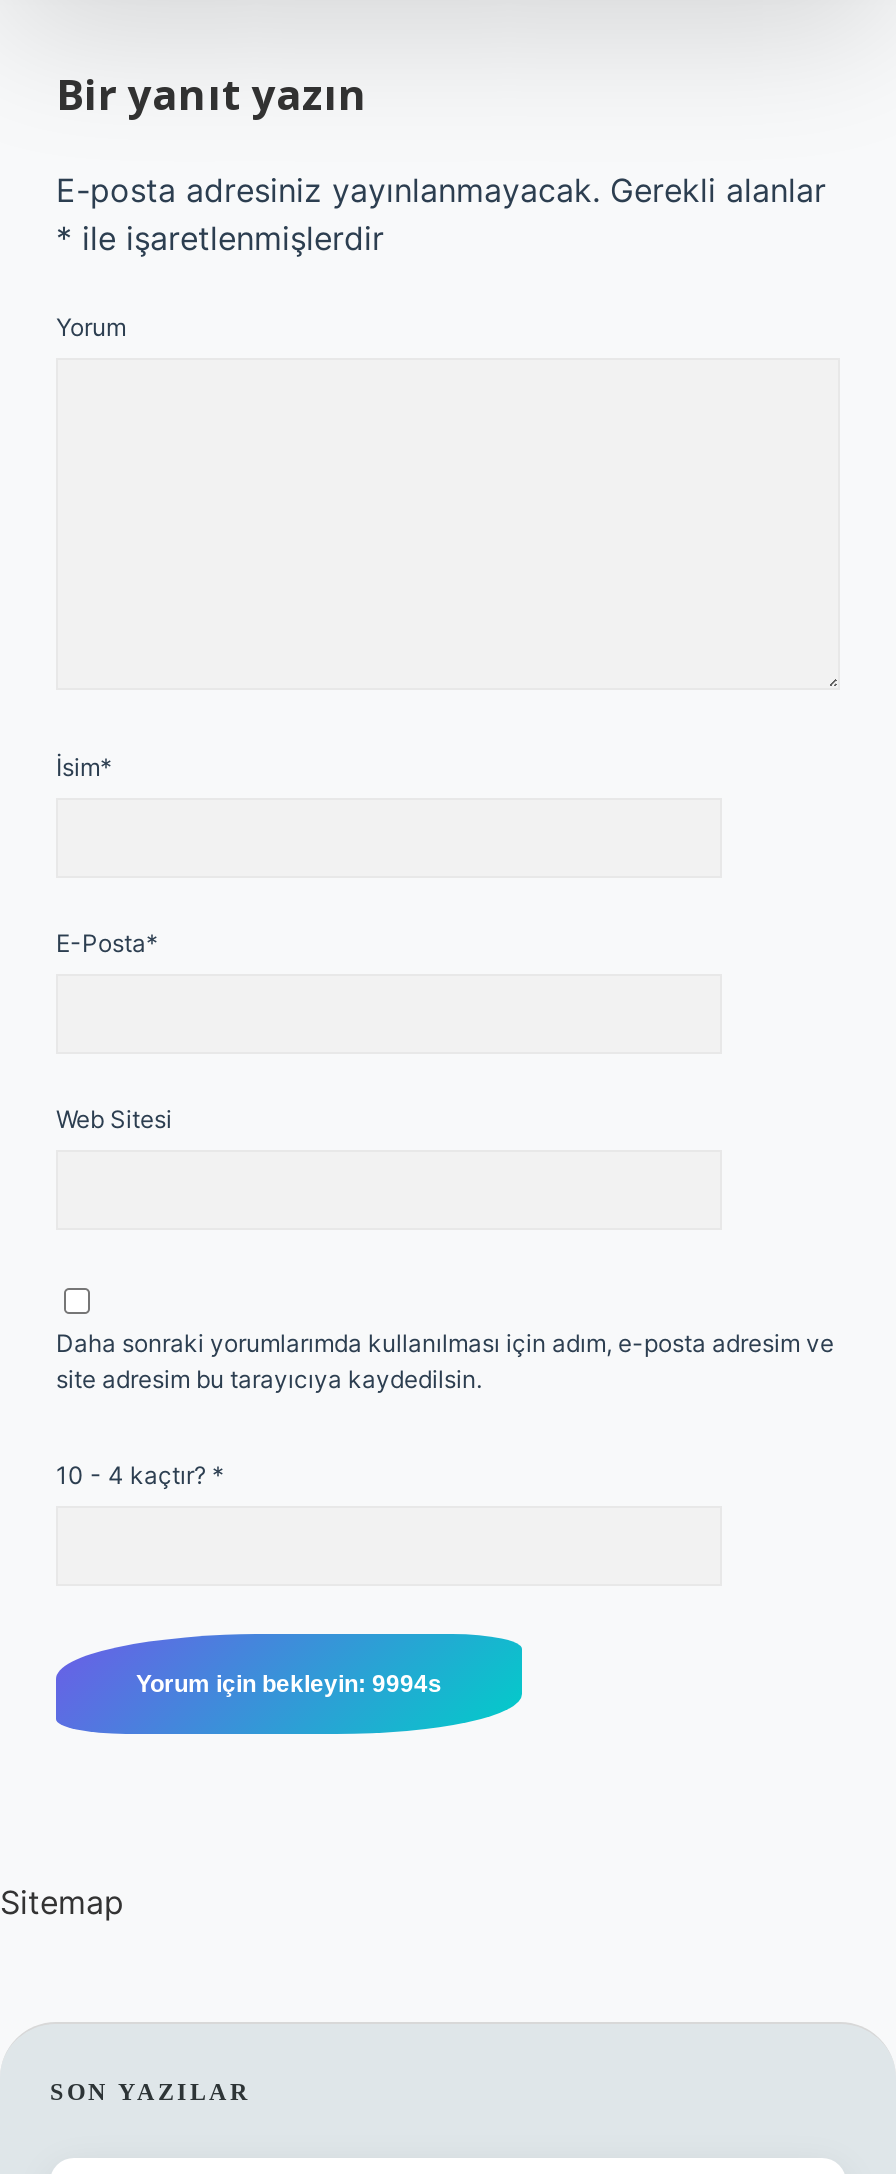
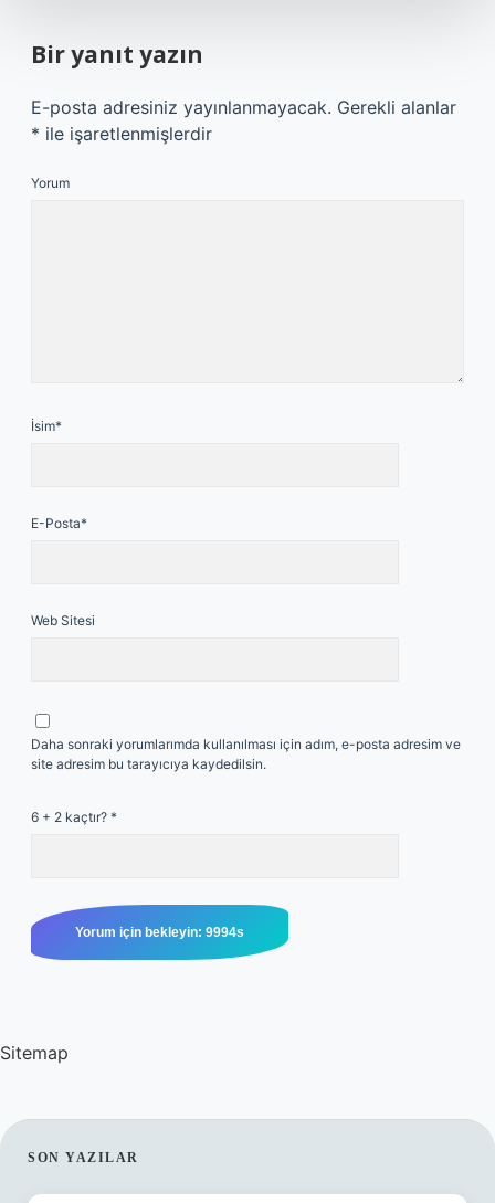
- 10 - 4 kaçtır? *
+ 6 + 2 kaçtır? *
